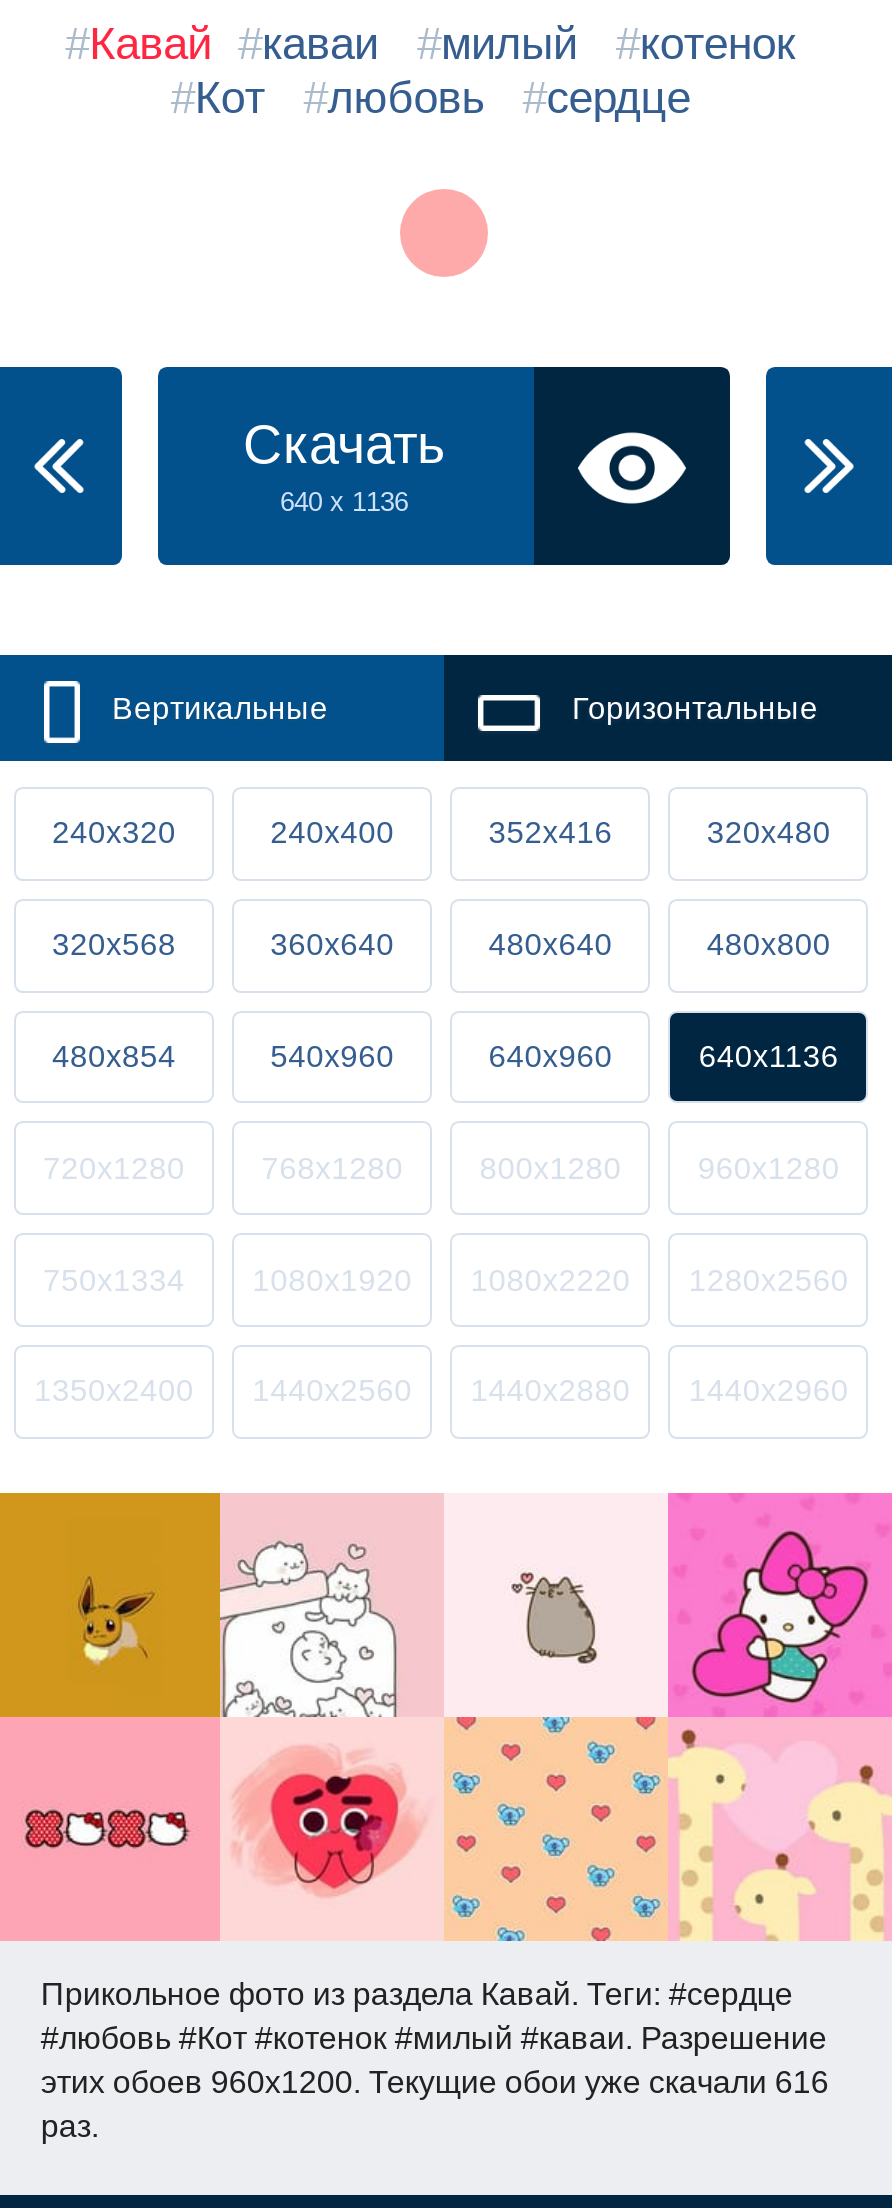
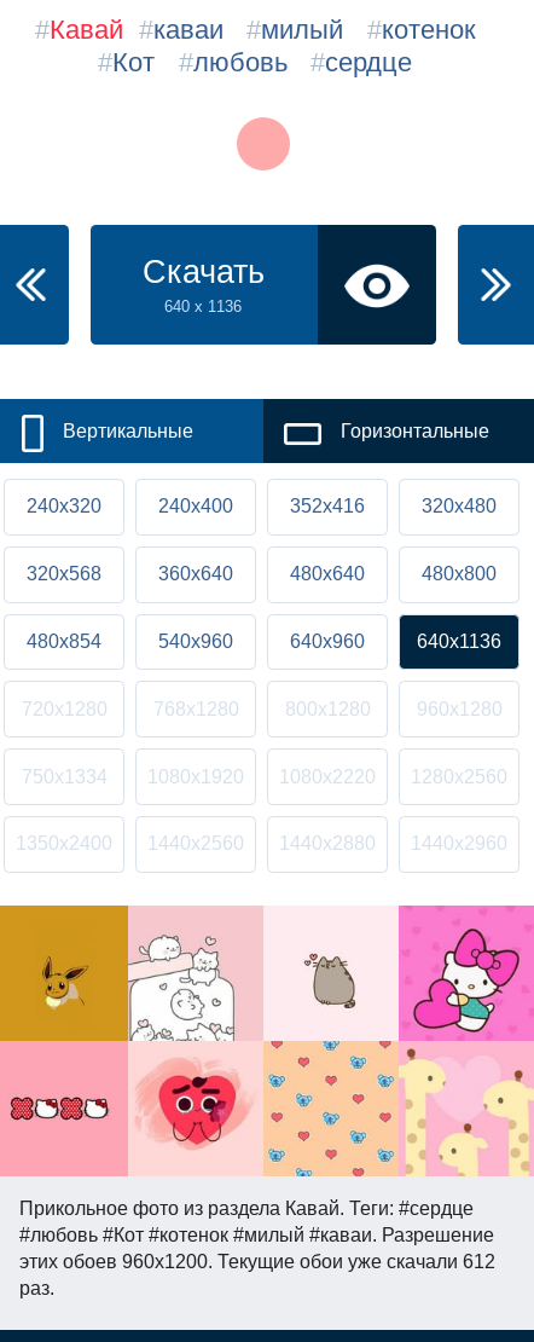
- этих обоев 960x1200. Текущие обои уже скачали 616
+ этих обоев 960x1200. Текущие обои уже скачали 612
